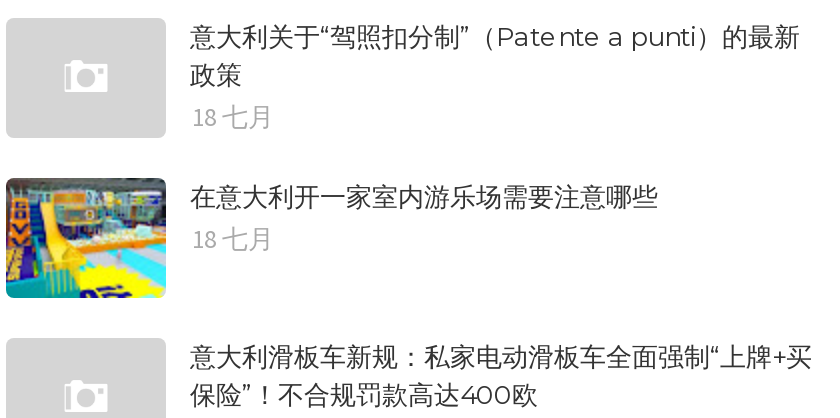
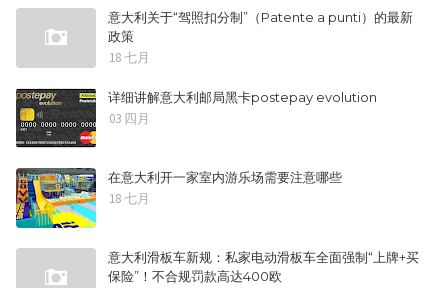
+ [image]
+ 详细讲解意大利邮局黑卡postepay evolution
+ 03 四月
